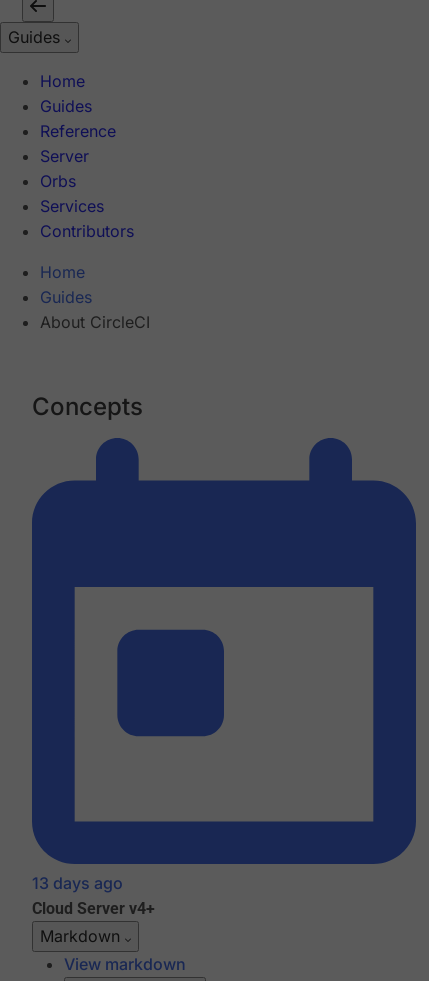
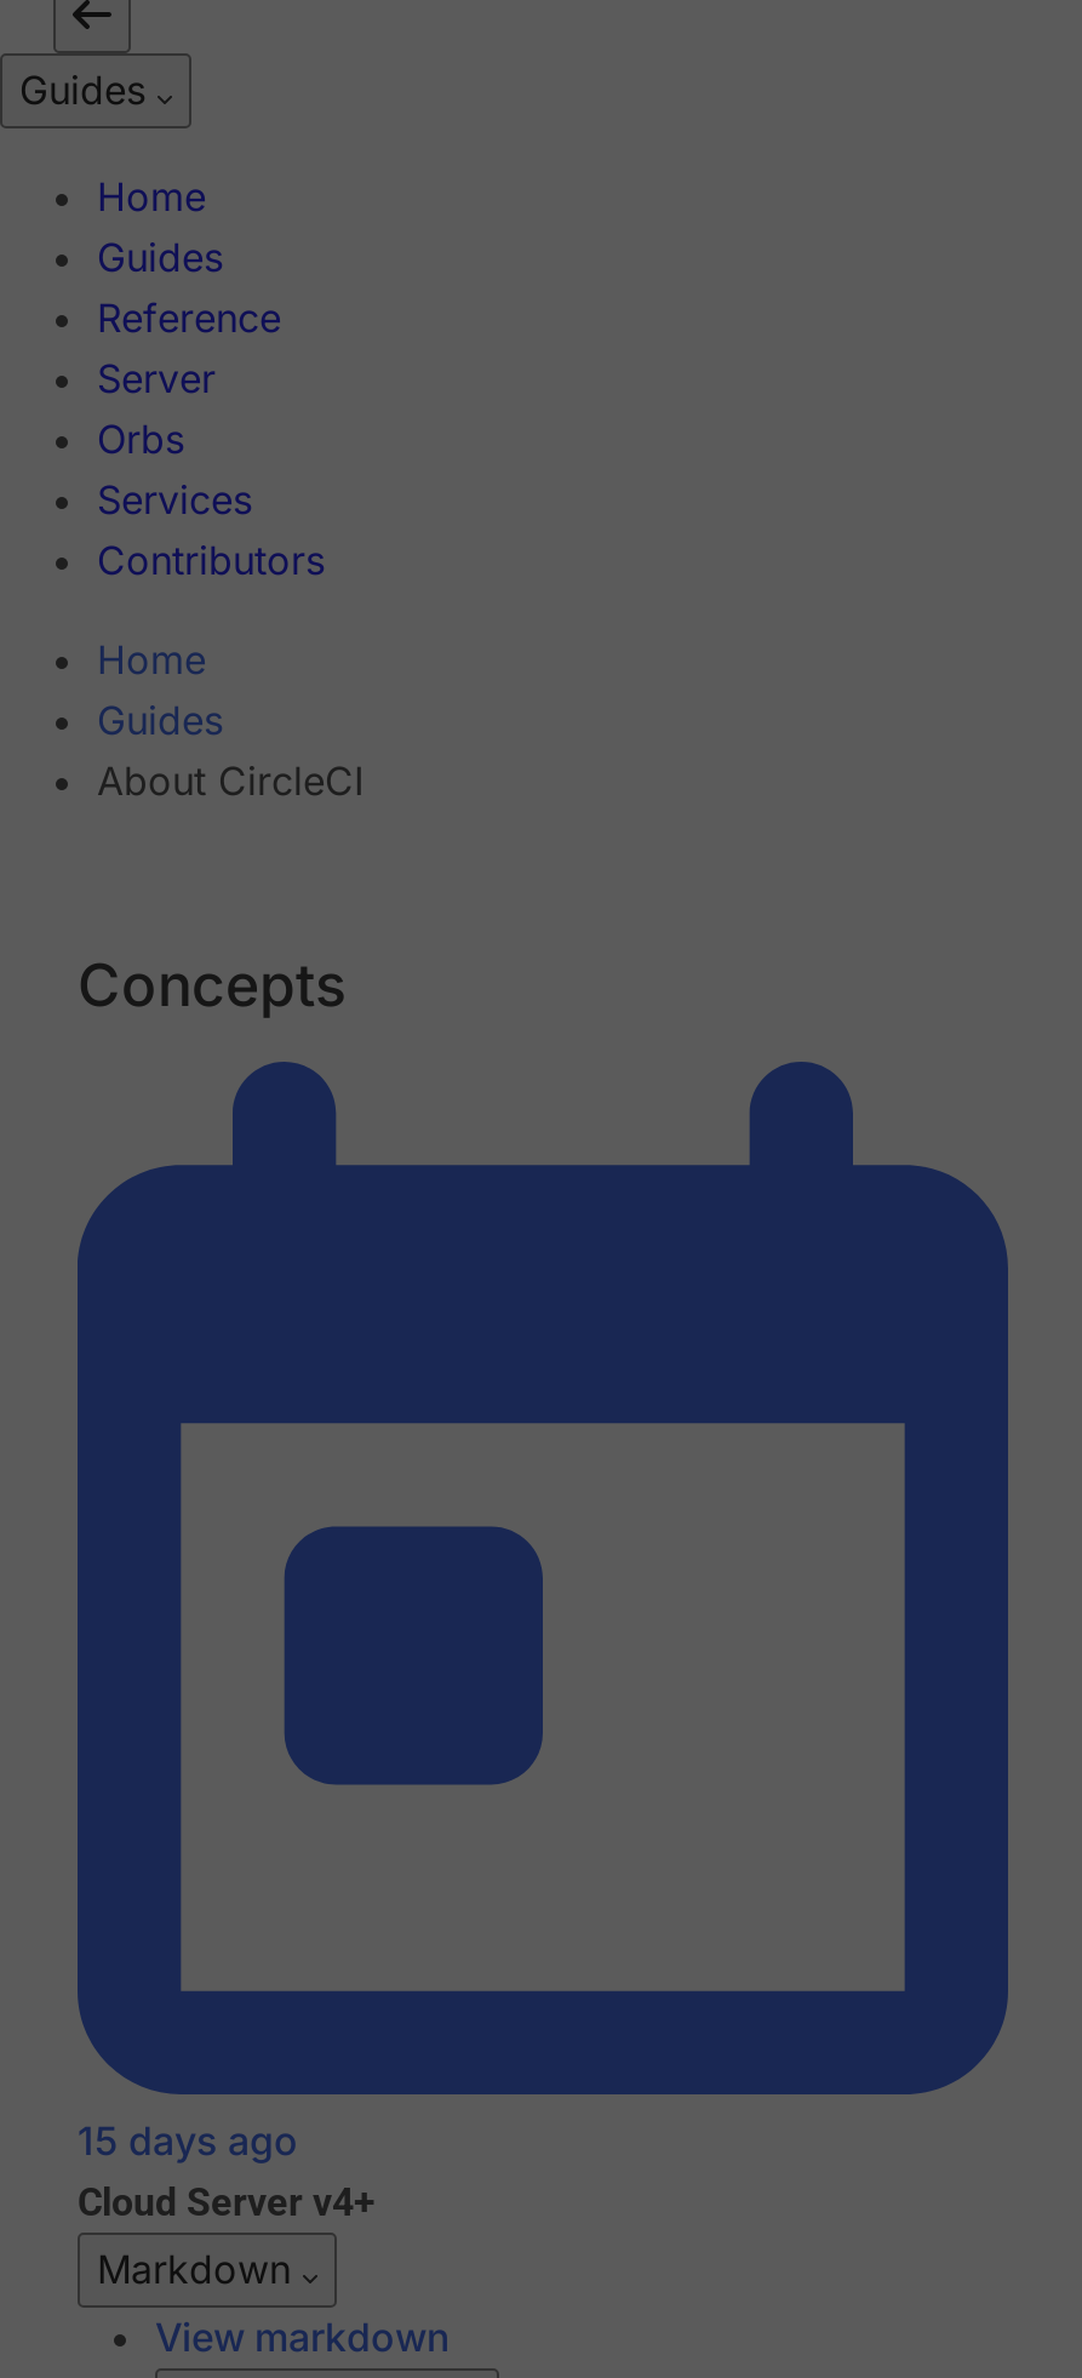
- 13 days ago
+ 15 days ago
